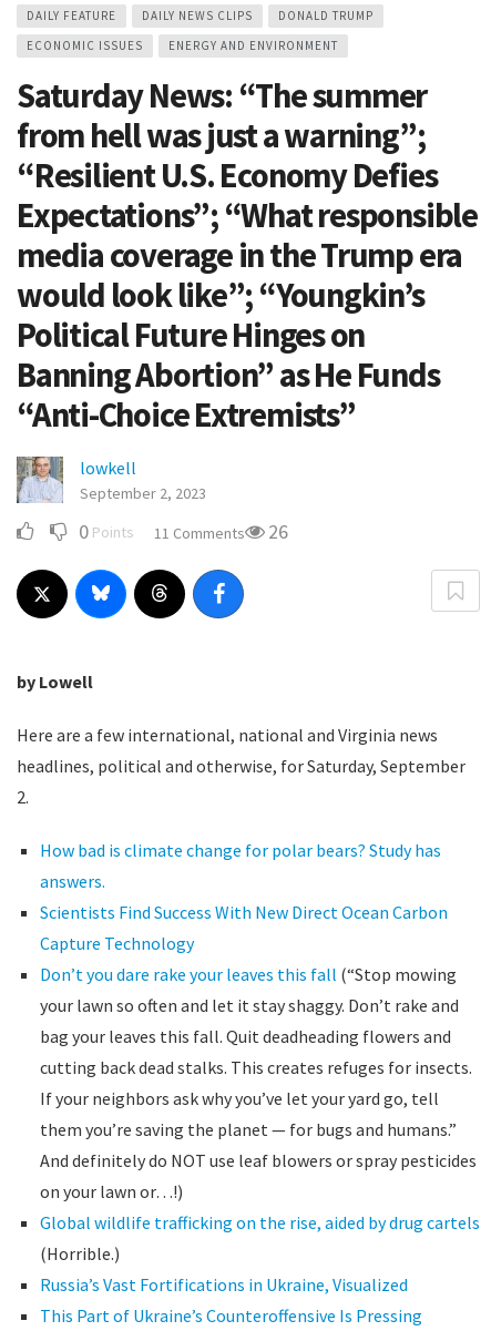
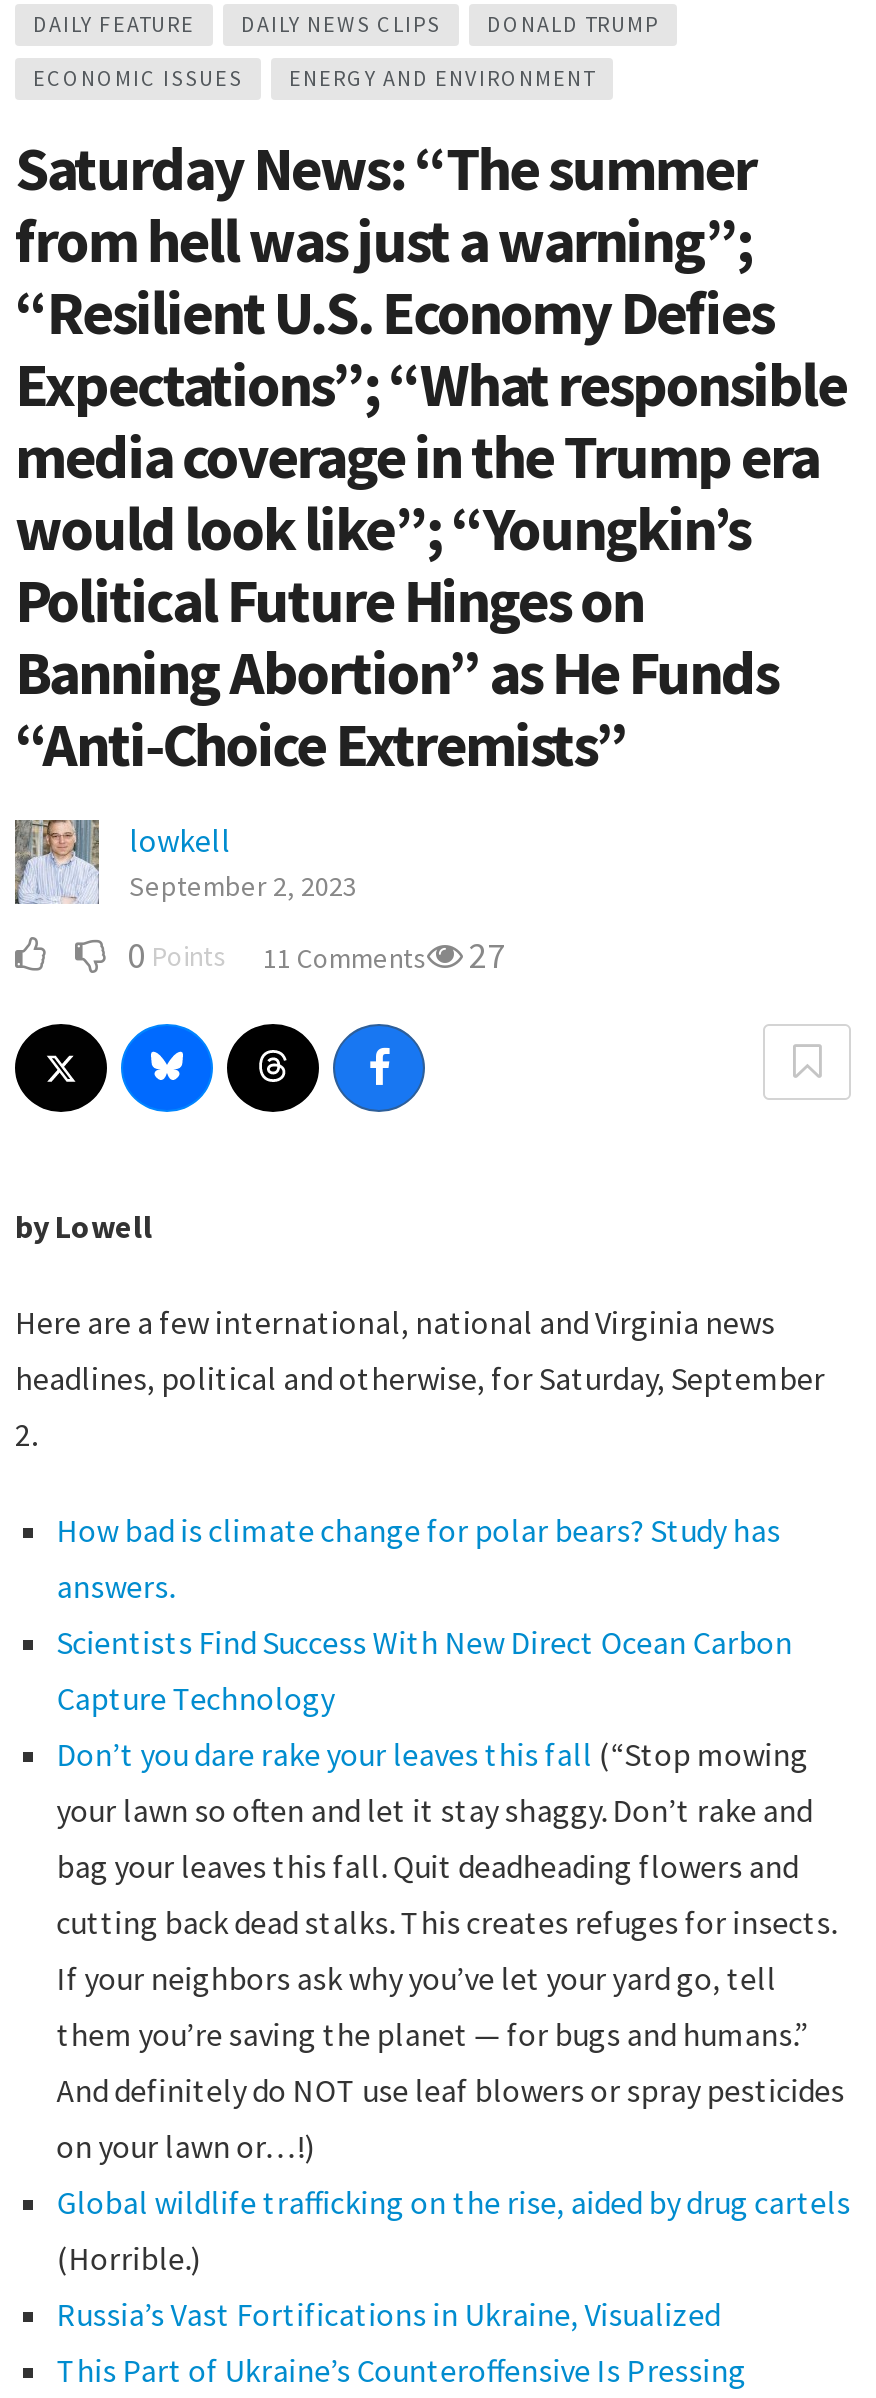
- 0 Points 11 Comments 26
+ 0 Points 11 Comments 27
